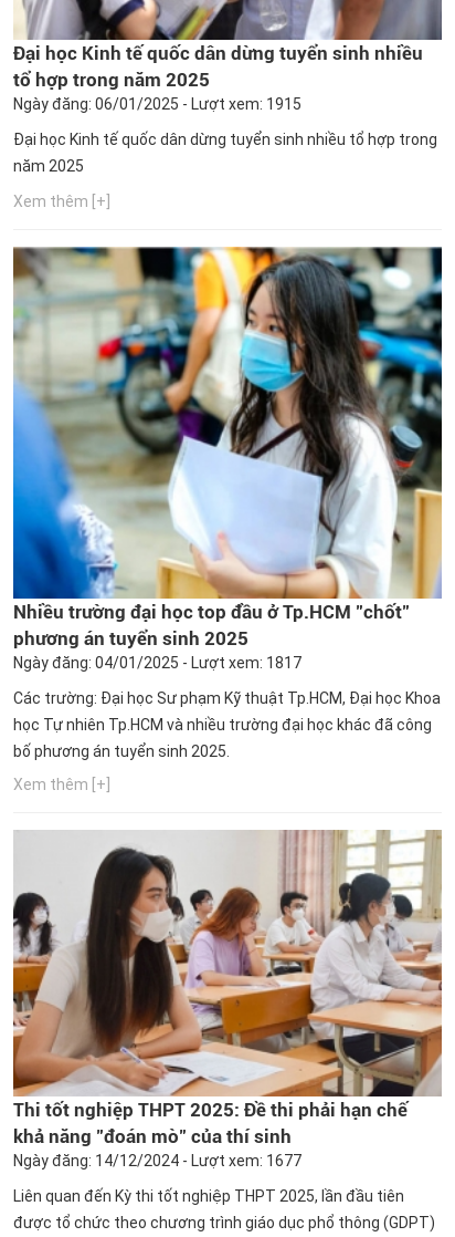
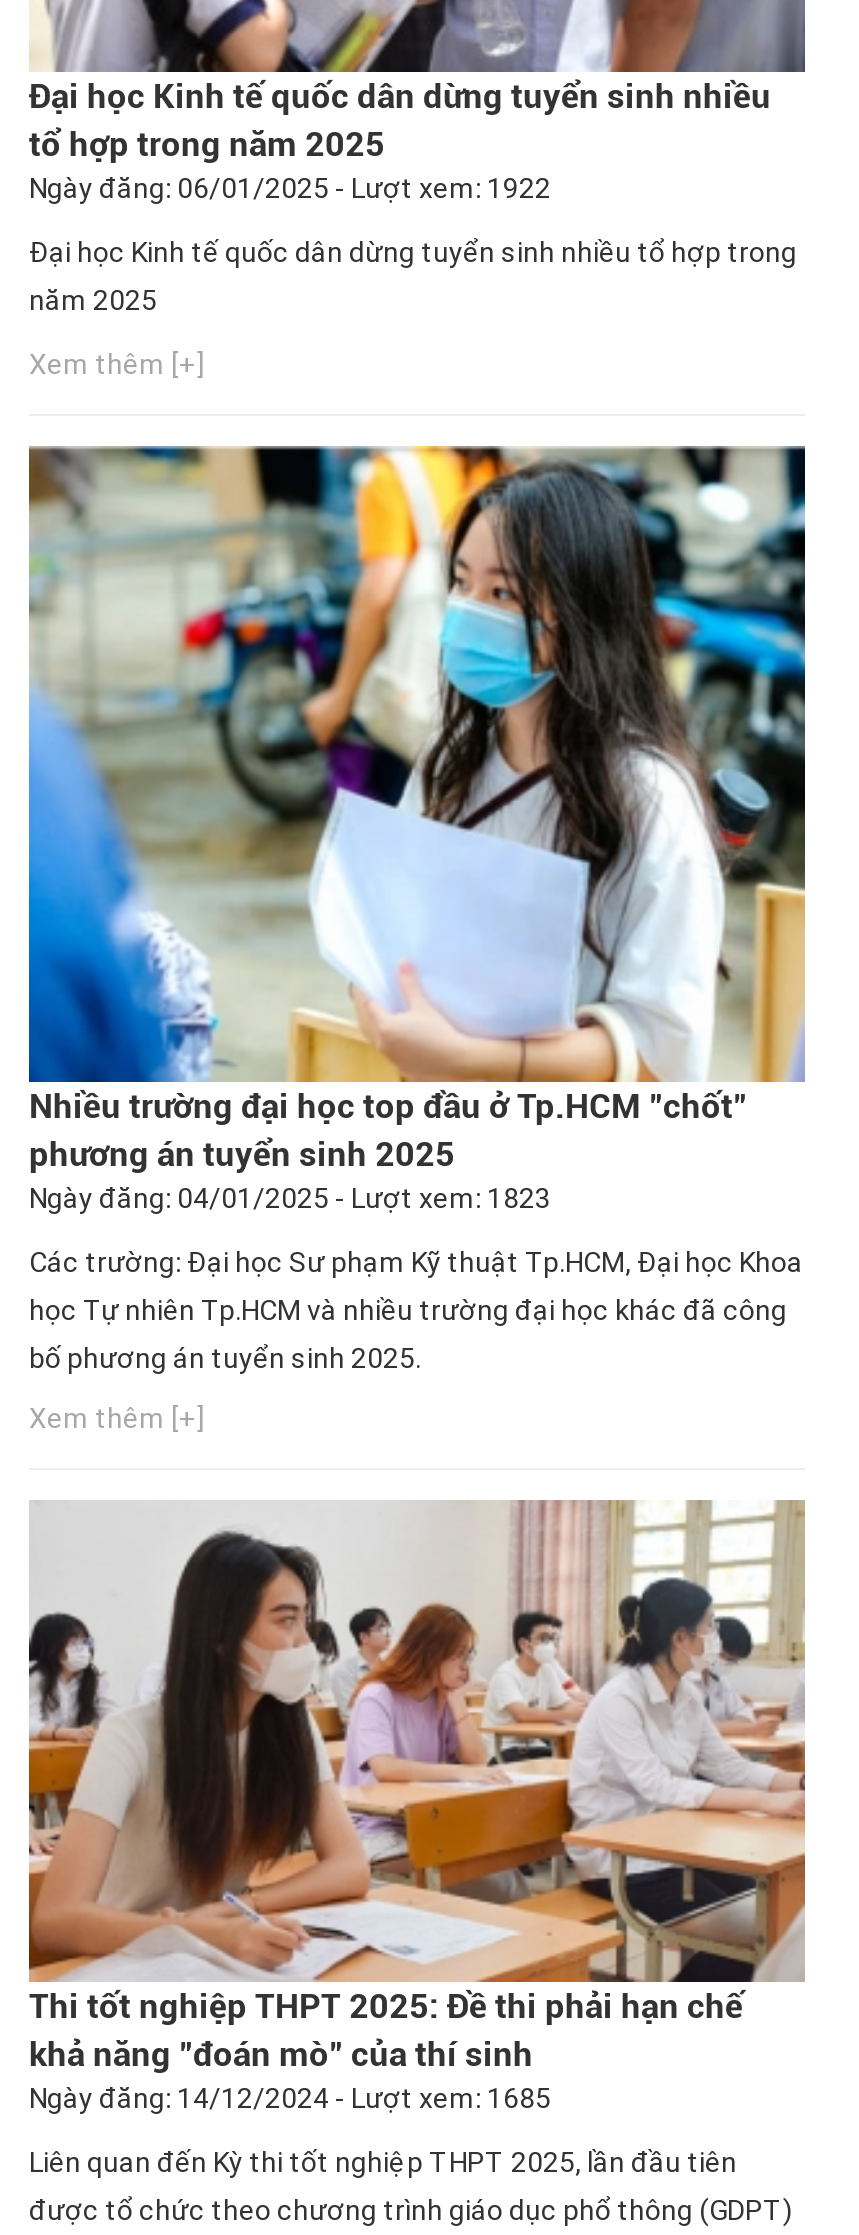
- Ngày đăng: 06/01/2025 - Lượt xem: 1915
+ Ngày đăng: 06/01/2025 - Lượt xem: 1922

- Ngày đăng: 04/01/2025 - Lượt xem: 1817
+ Ngày đăng: 04/01/2025 - Lượt xem: 1823

- Ngày đăng: 14/12/2024 - Lượt xem: 1677
+ Ngày đăng: 14/12/2024 - Lượt xem: 1685
